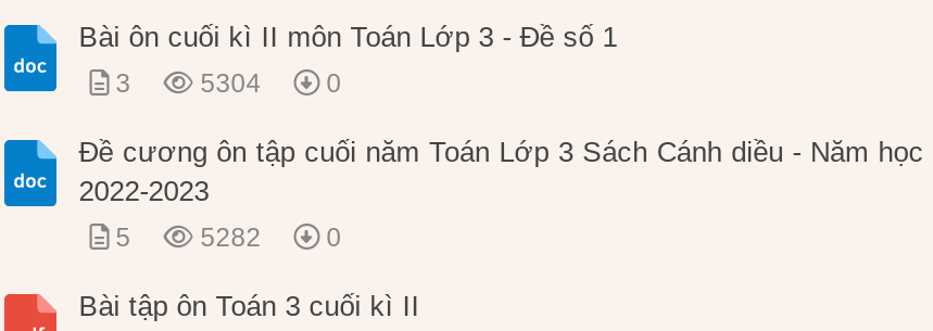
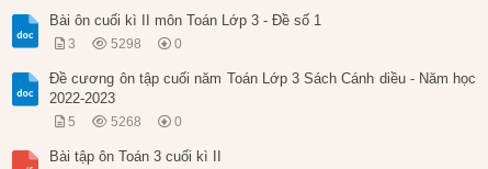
- 5304
+ 5298

- 5282
+ 5268
